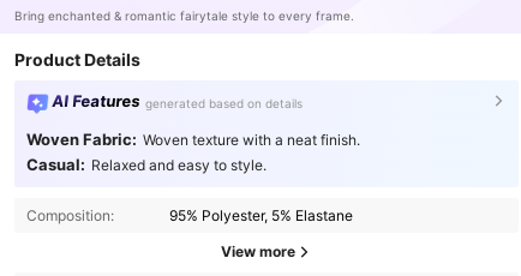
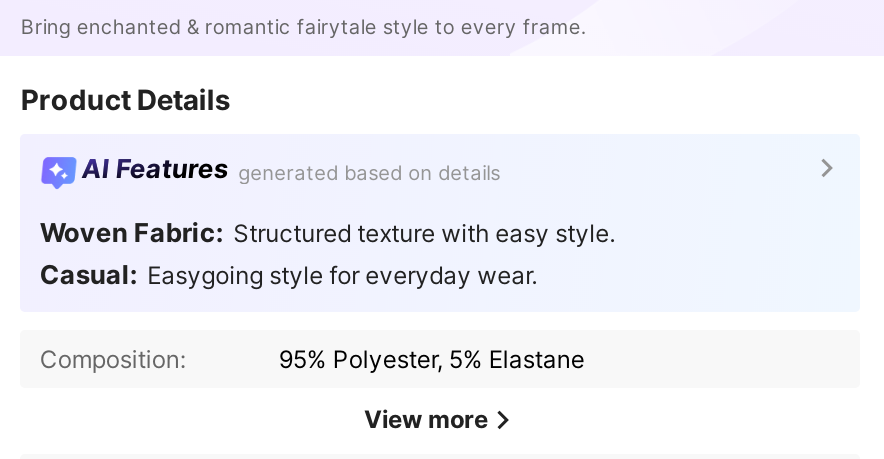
- Woven Fabric: Woven texture with a neat finish.
- Casual: Relaxed and easy to style.
+ Woven Fabric: Structured texture with easy style.
+ Casual: Easygoing style for everyday wear.
